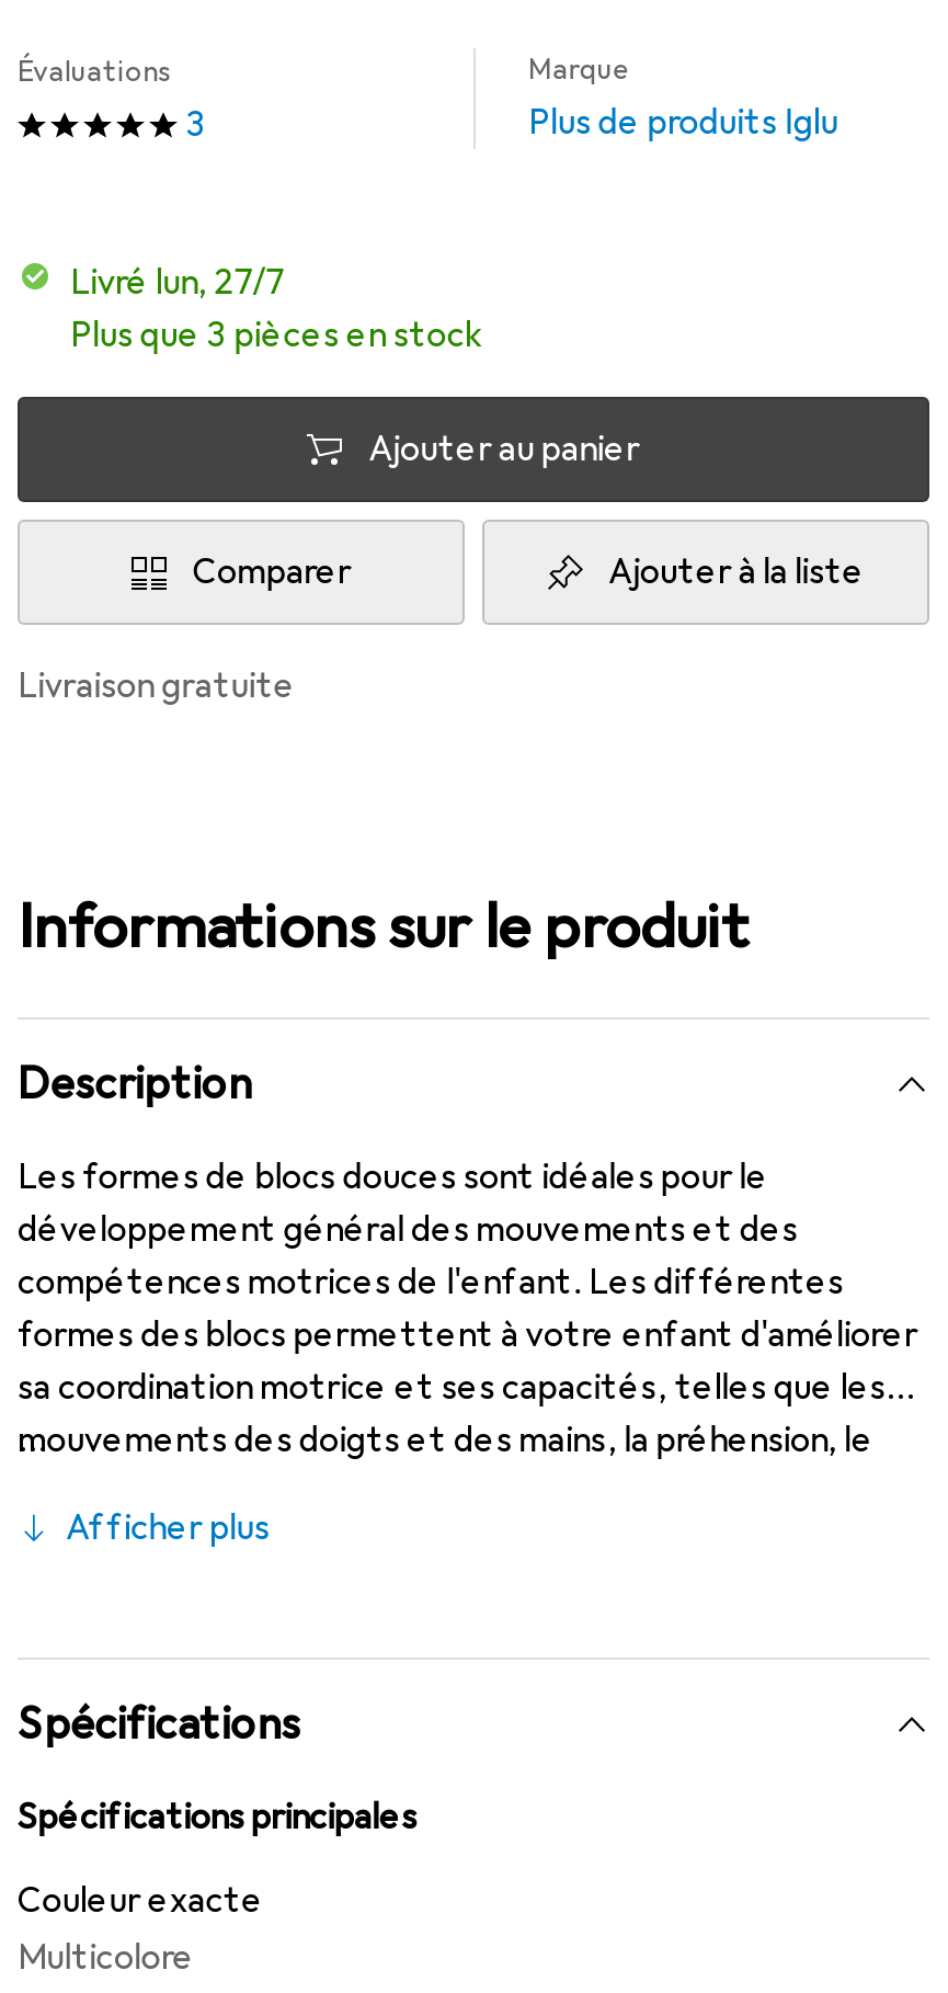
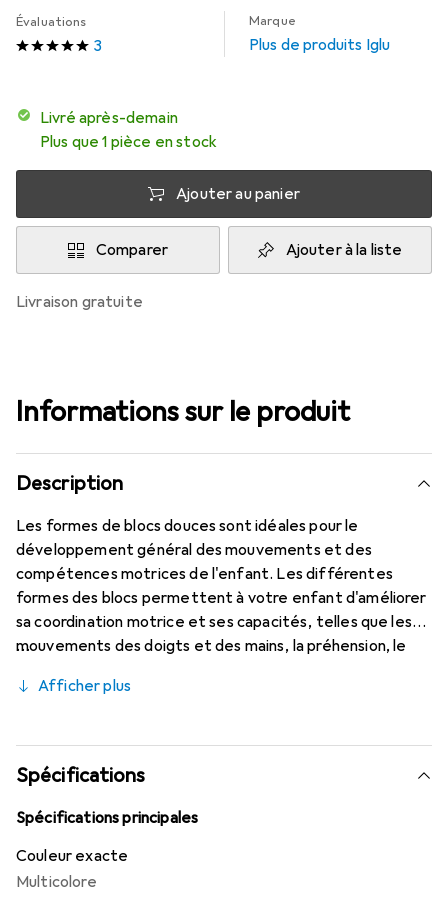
- Livré lun, 27/7
- Plus que 3 pièces en stock
+ Livré après-demain
+ Plus que 1 pièce en stock
